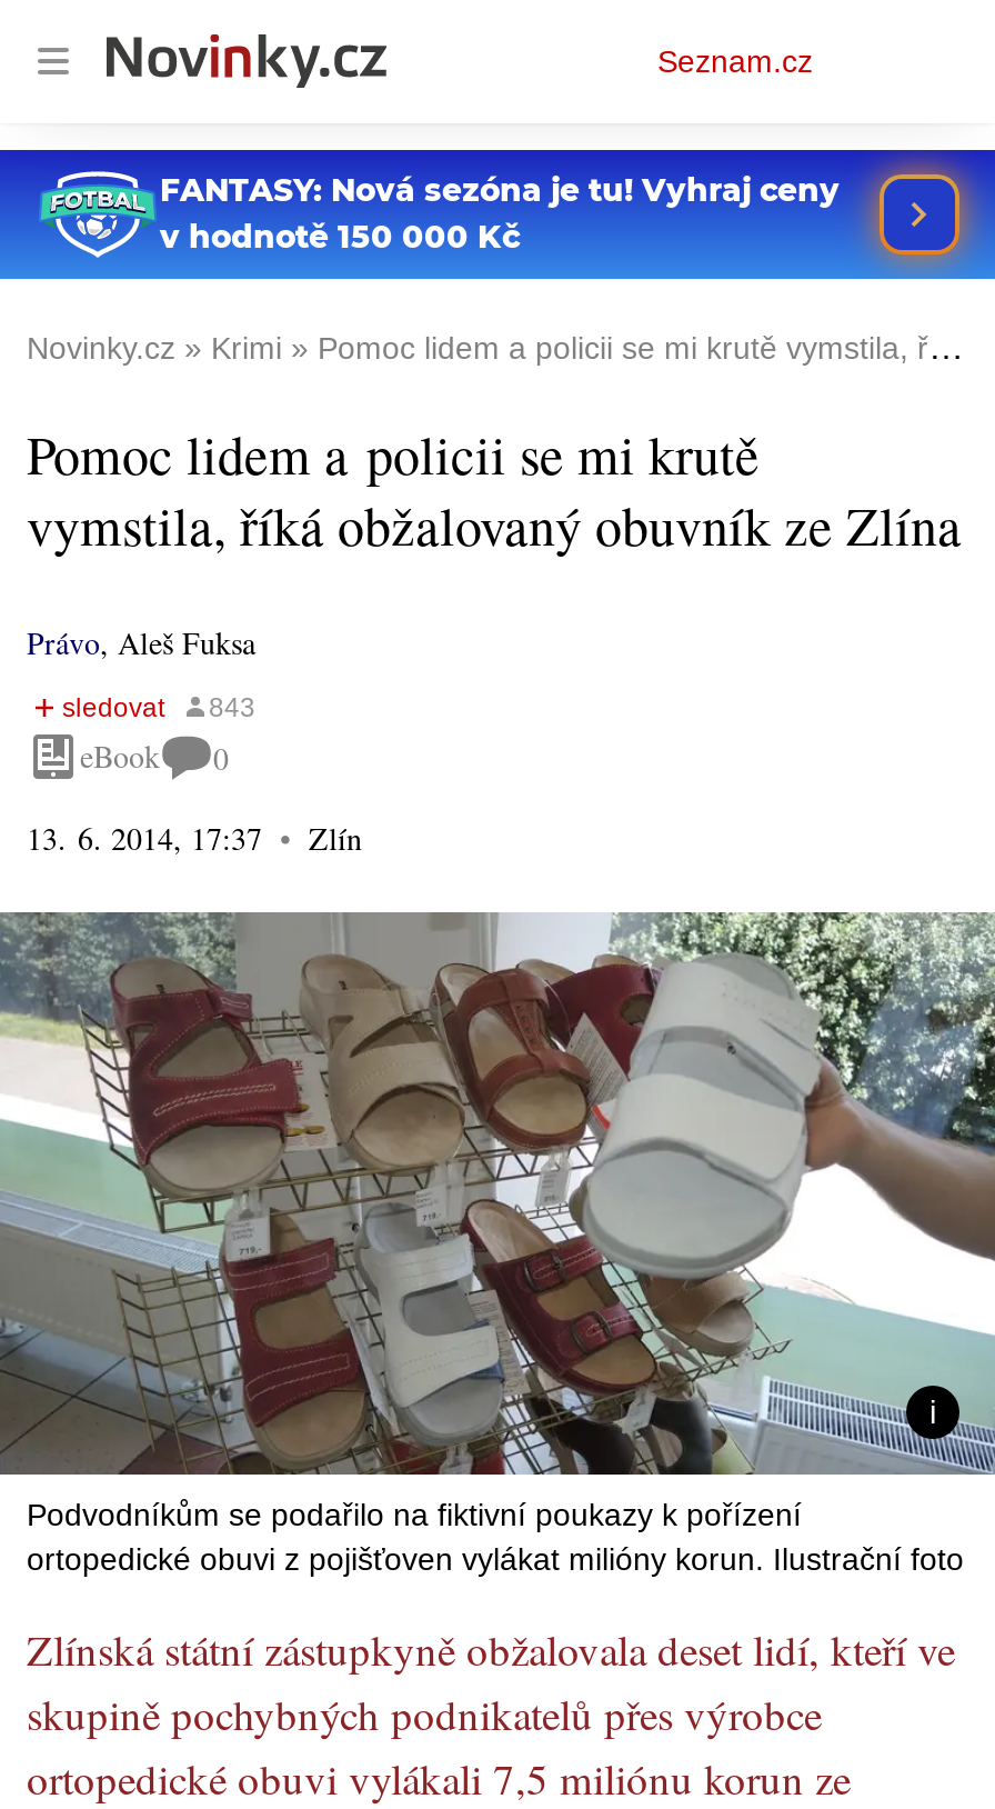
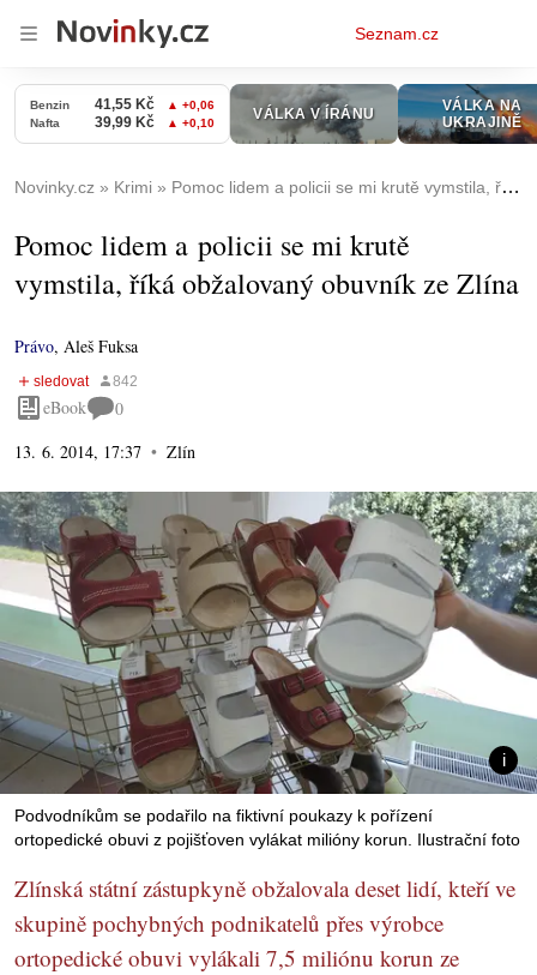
- [image]
+ [image]
